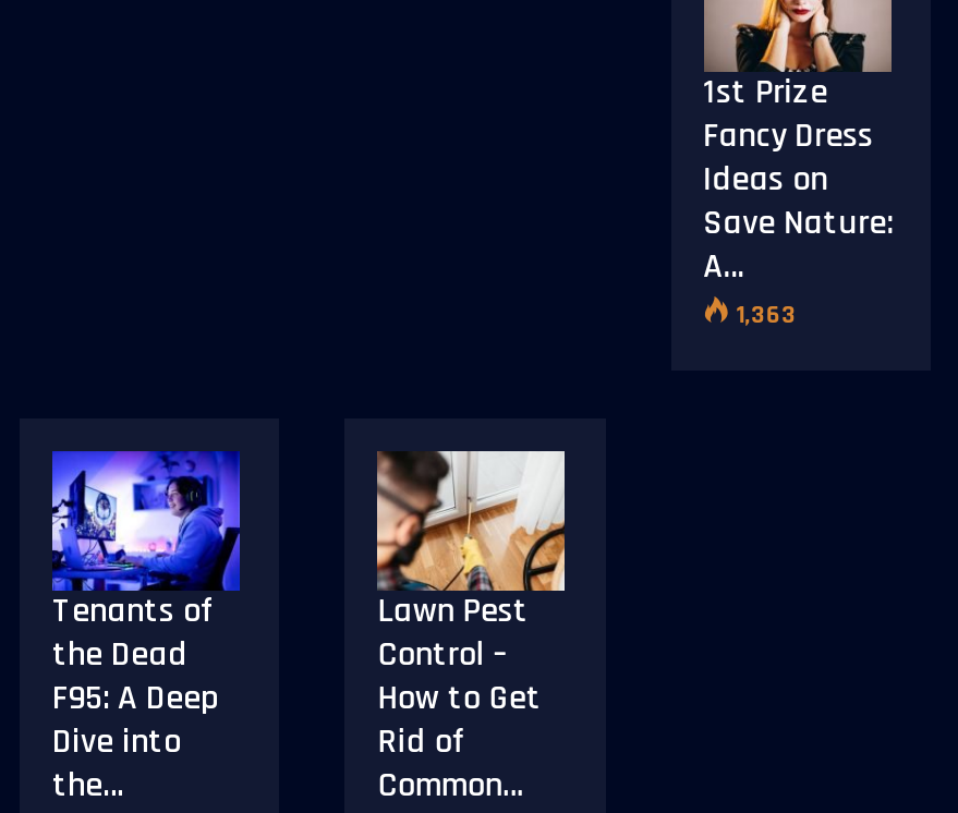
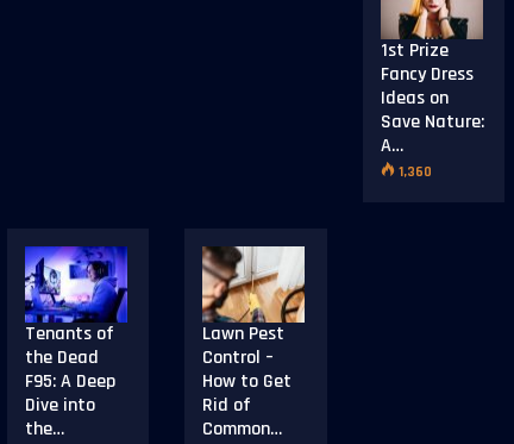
- 1,363
+ 1,360
